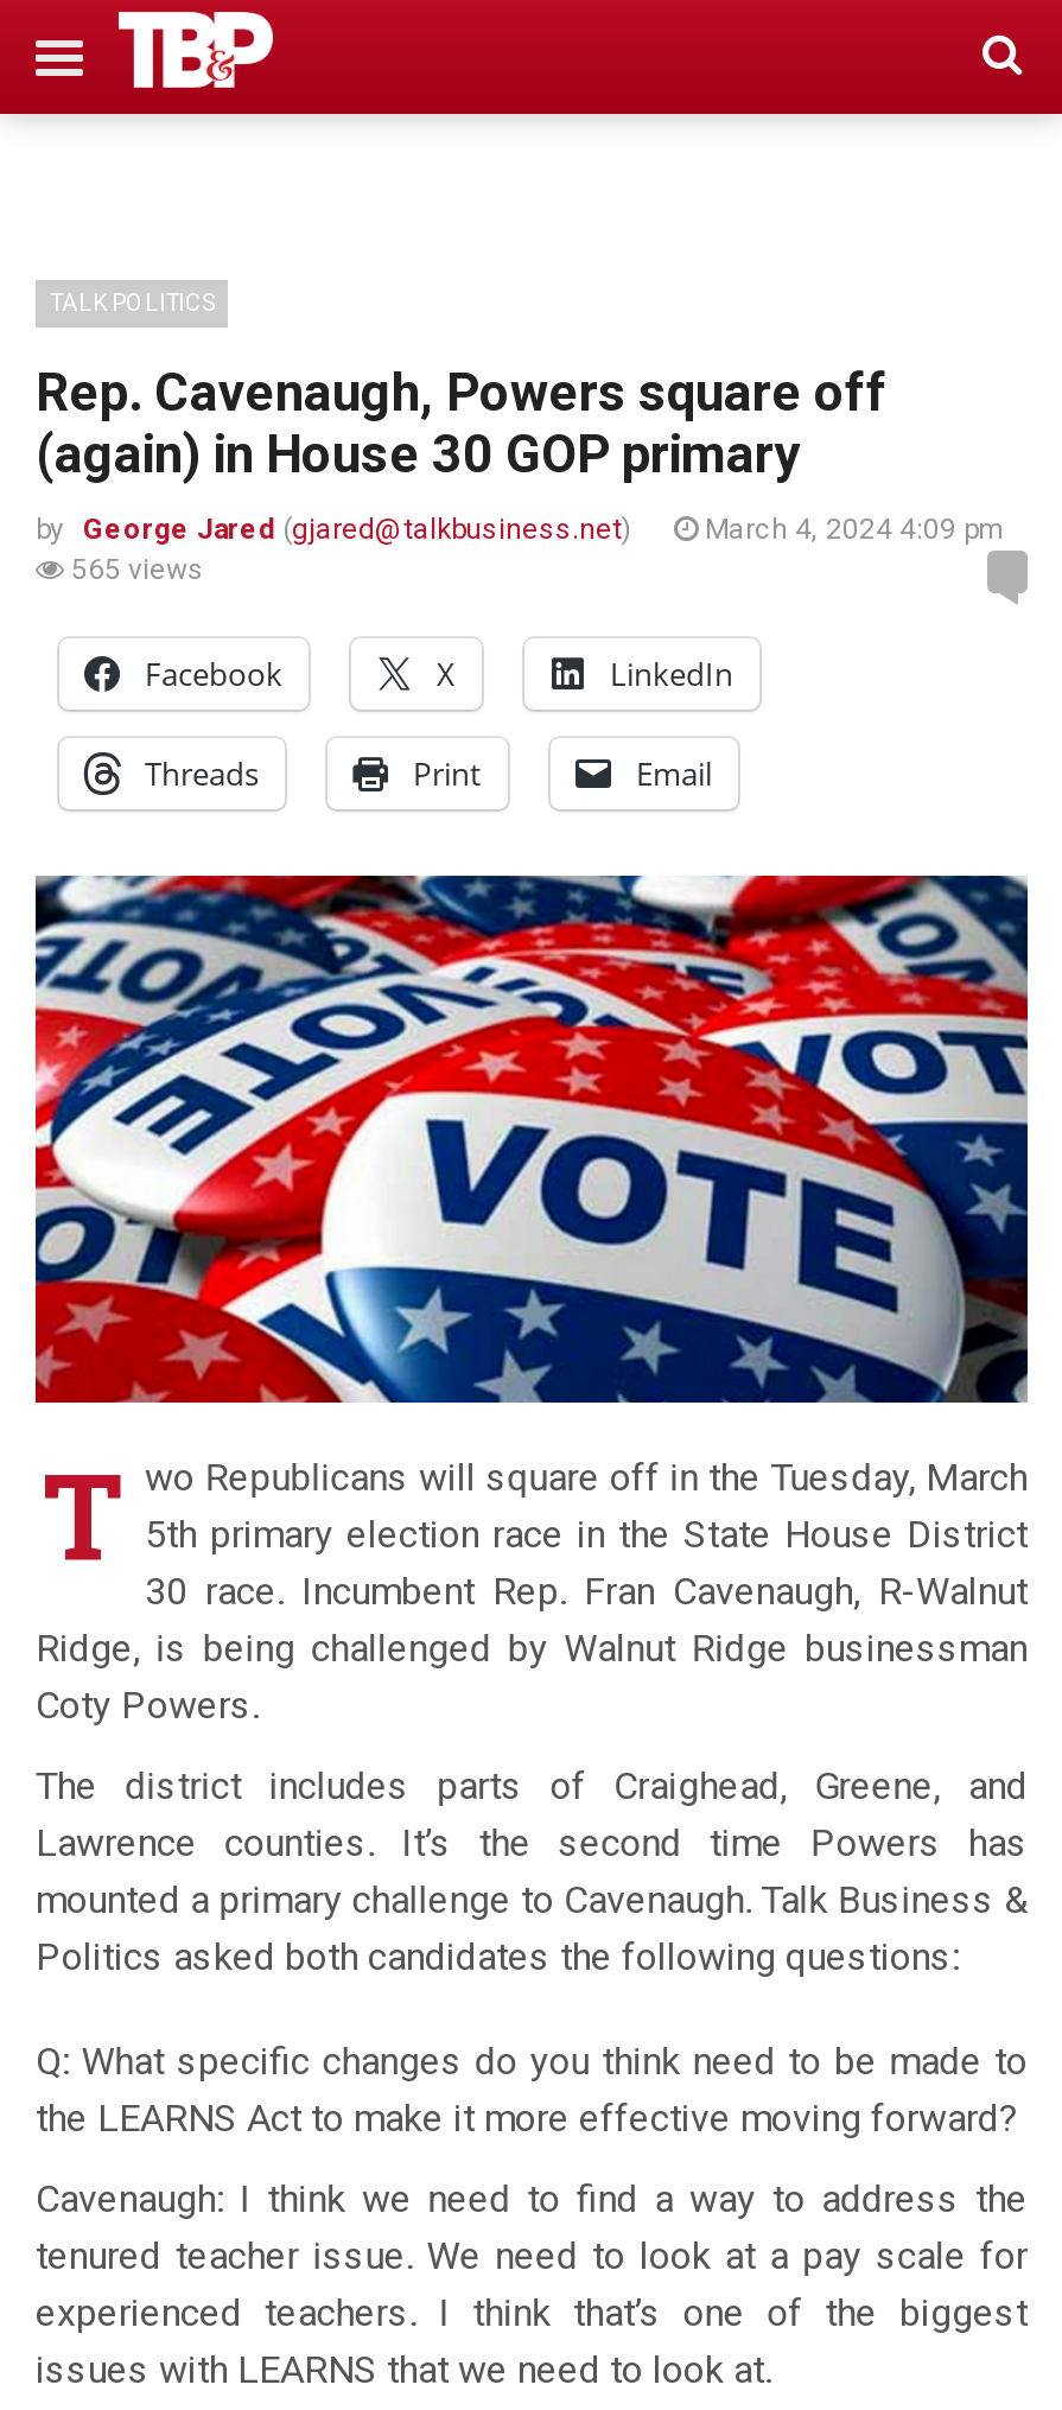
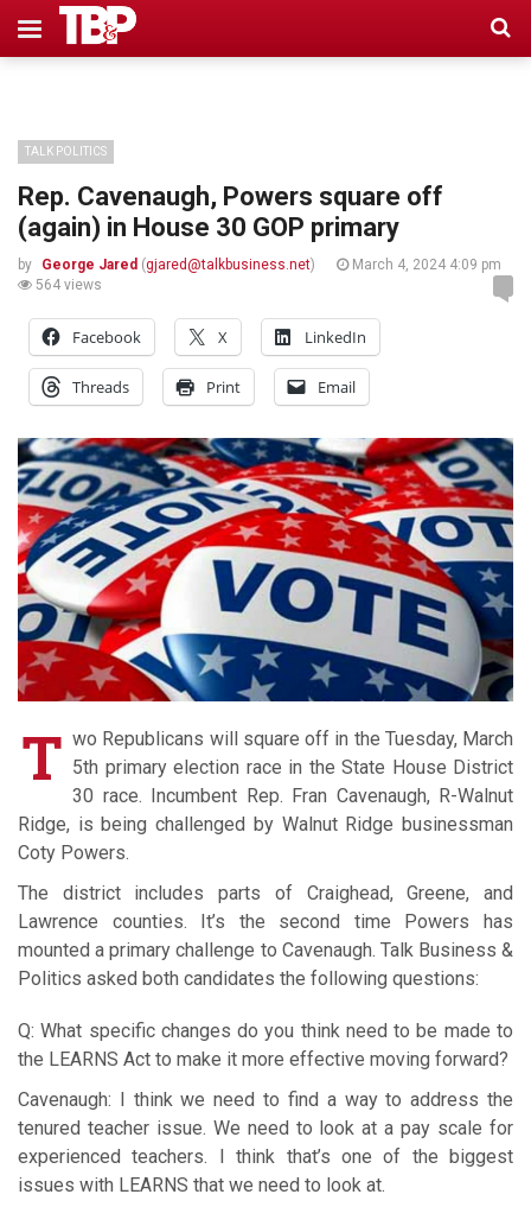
- 565 views
+ 564 views
